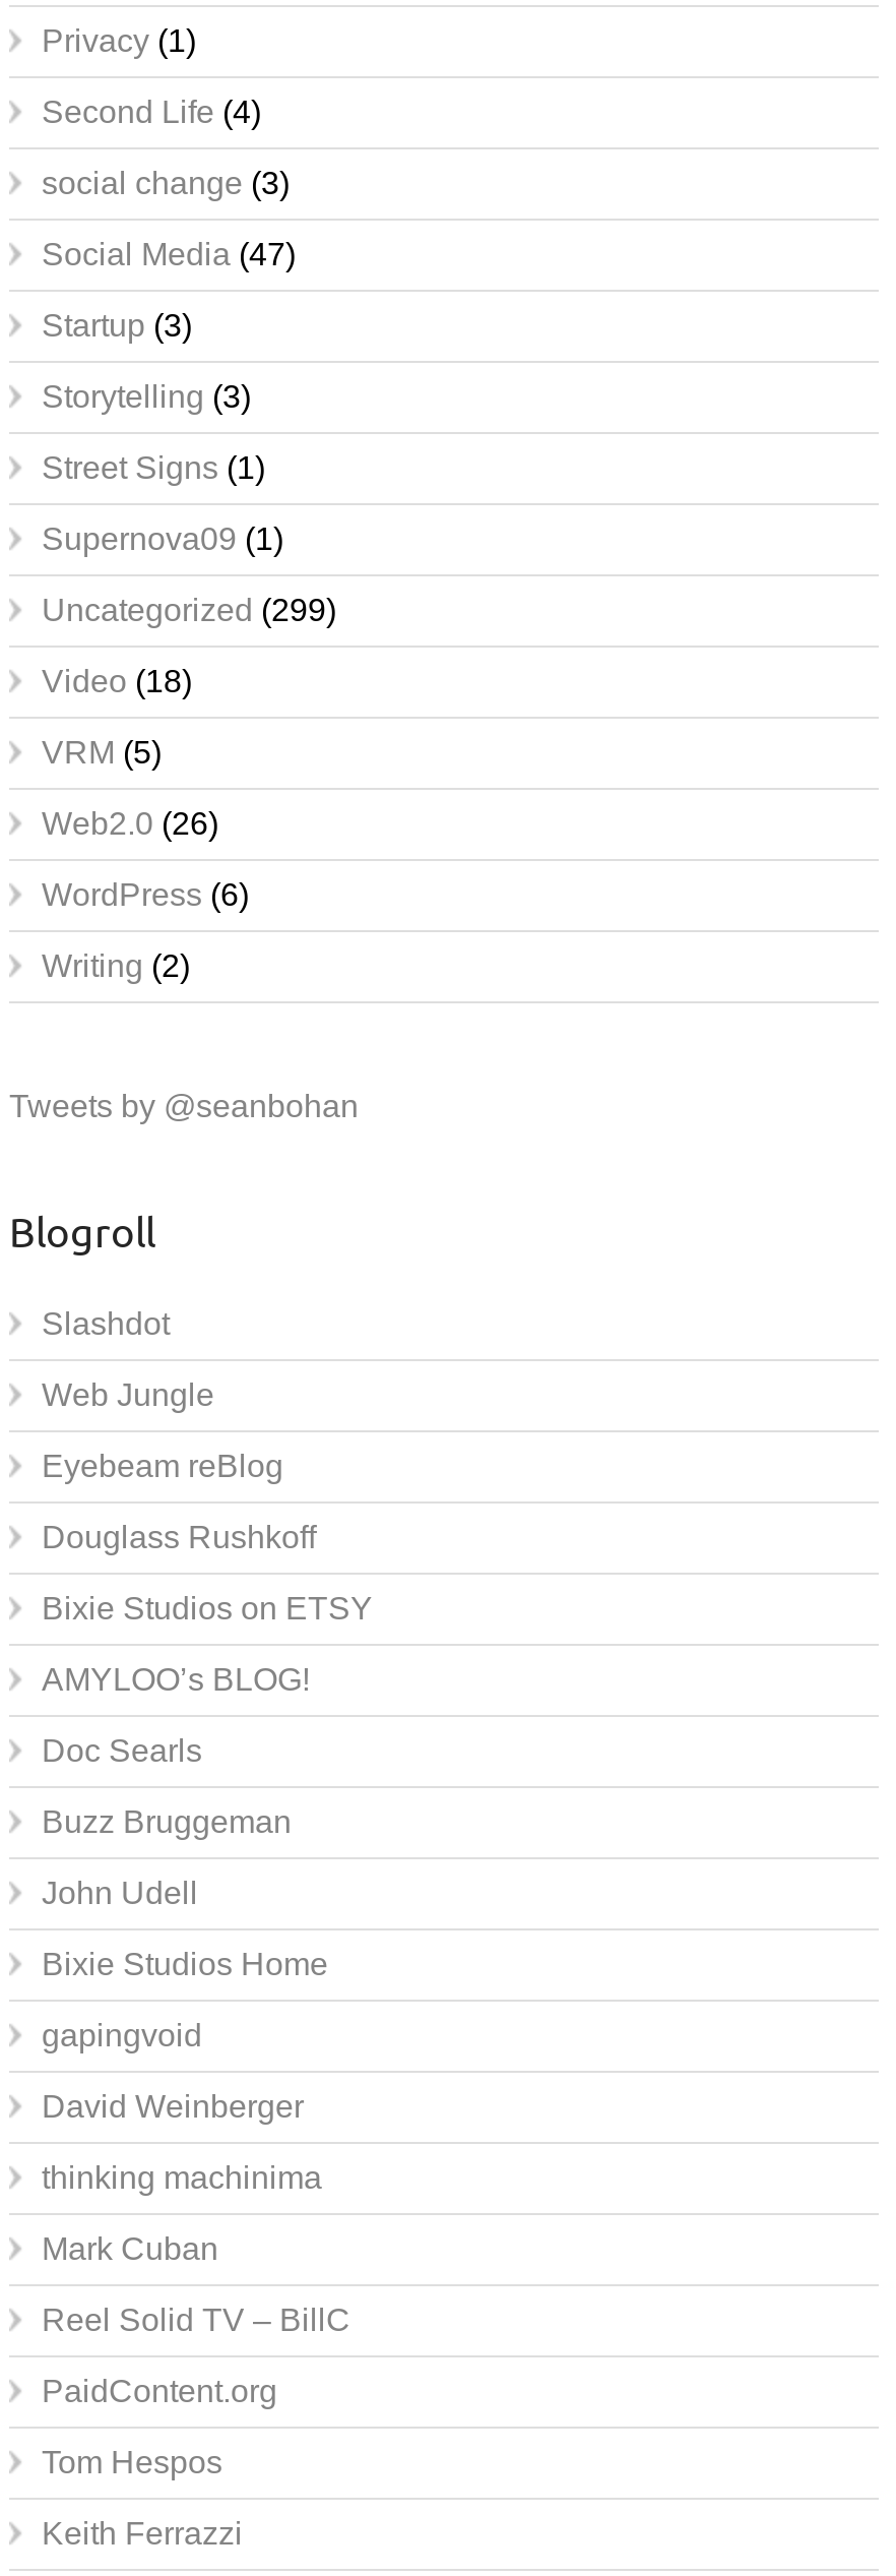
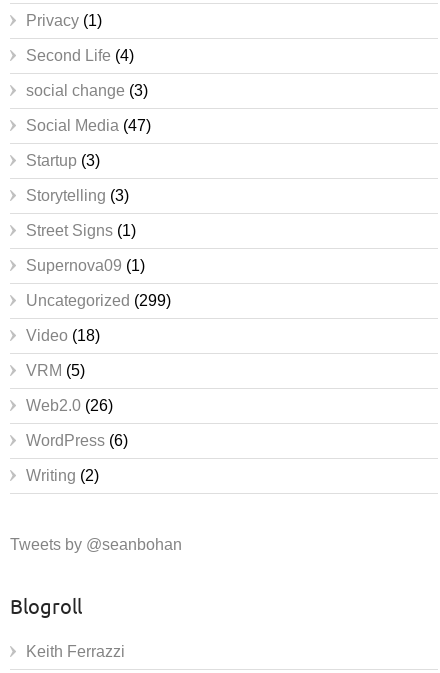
- Slashdot
- Web Jungle
- Eyebeam reBlog
- Douglass Rushkoff
- Bixie Studios on ETSY
- AMYLOO’s BLOG!
- Doc Searls
- Buzz Bruggeman
- John Udell
- Bixie Studios Home
- gapingvoid
- David Weinberger
- thinking machinima
- Mark Cuban
- Reel Solid TV – BillC
- PaidContent.org
- Tom Hespos
